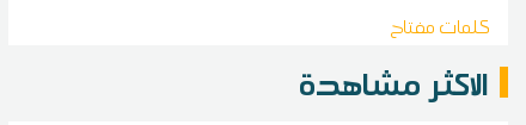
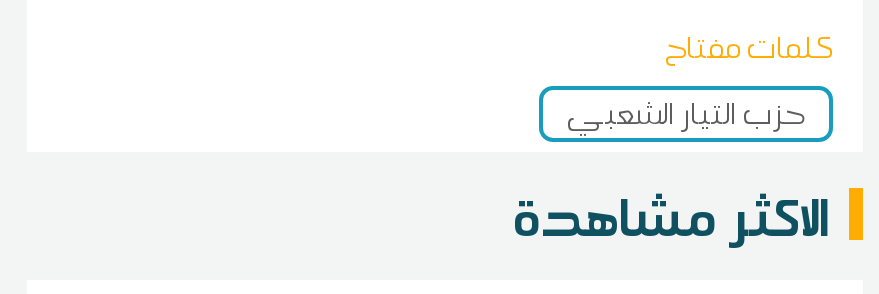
+ حزب التيار الشعبي
